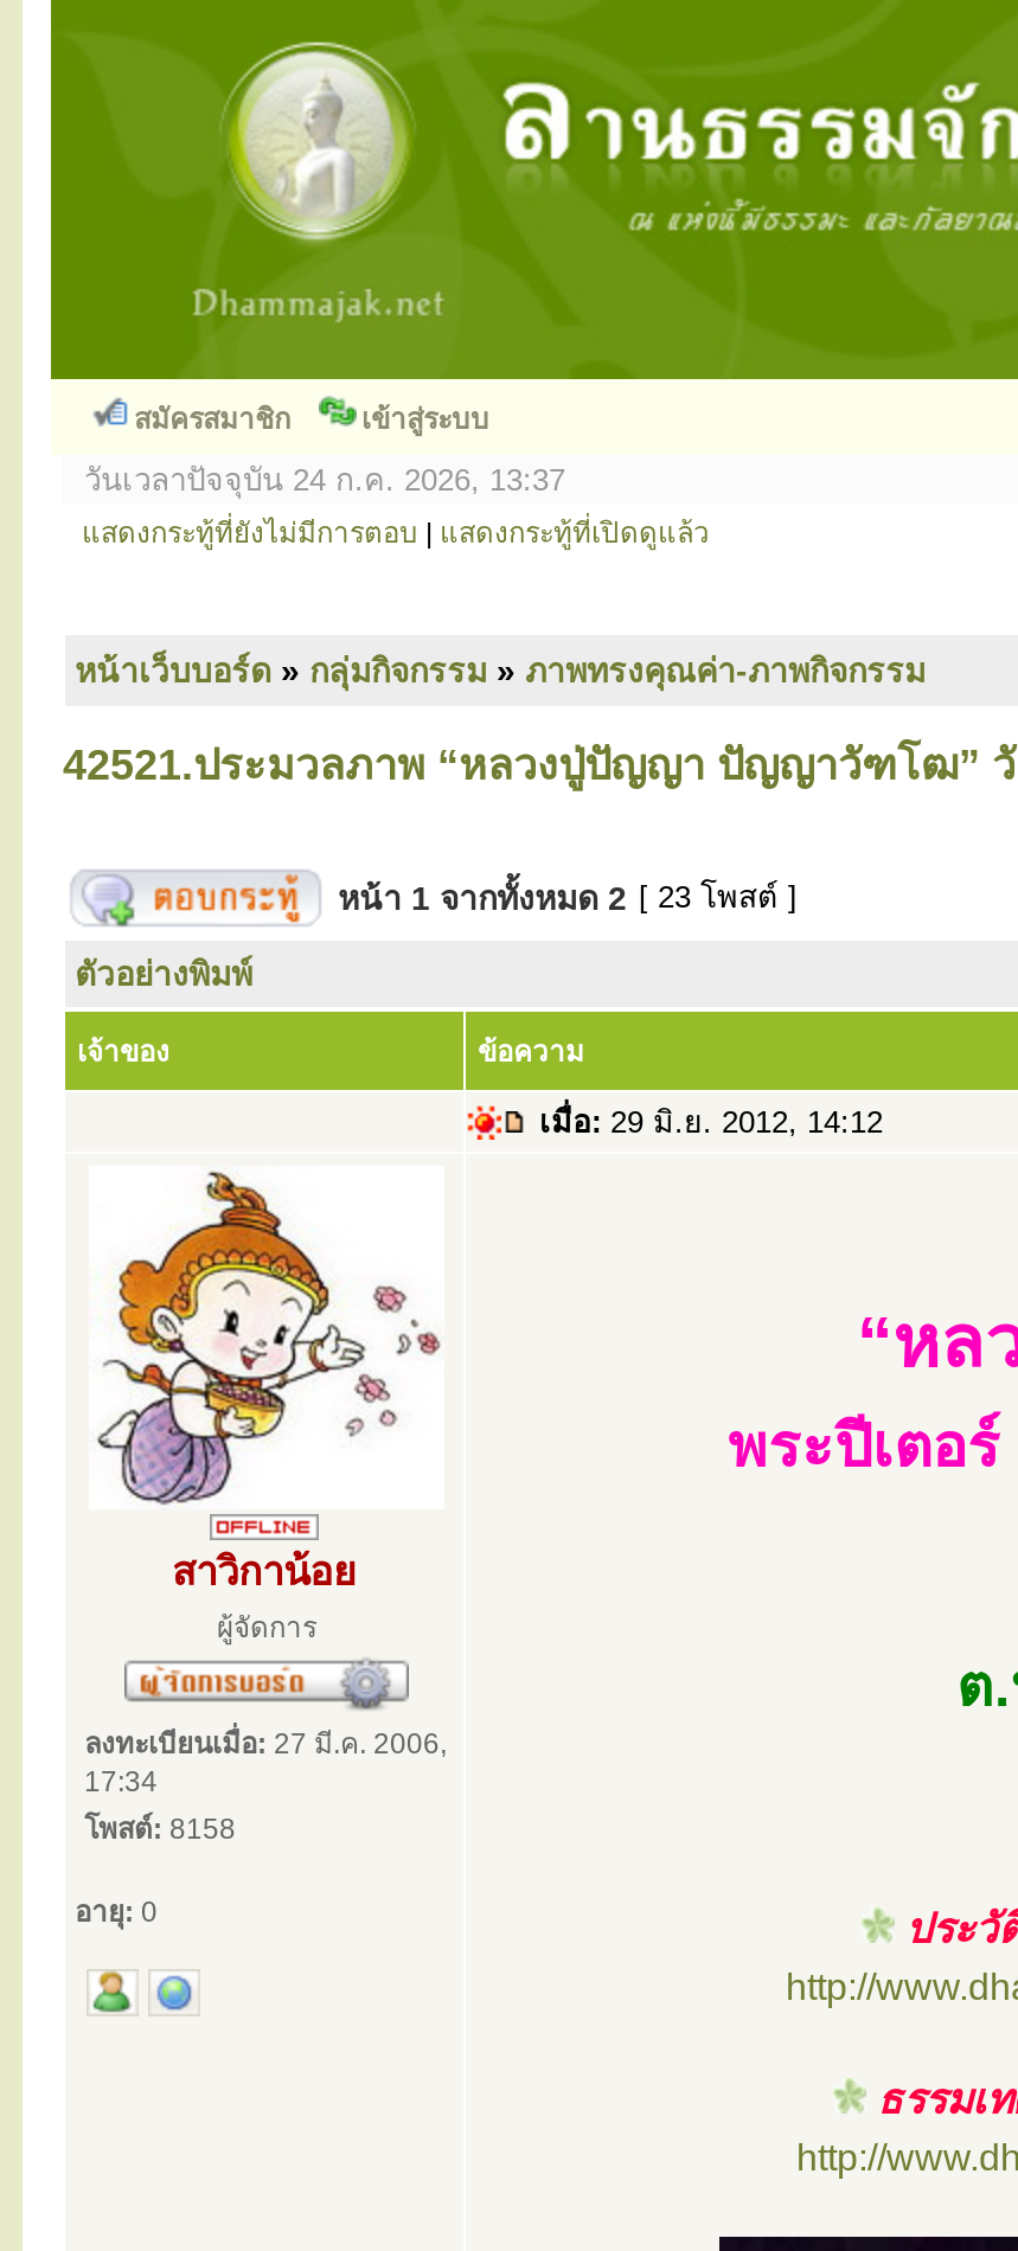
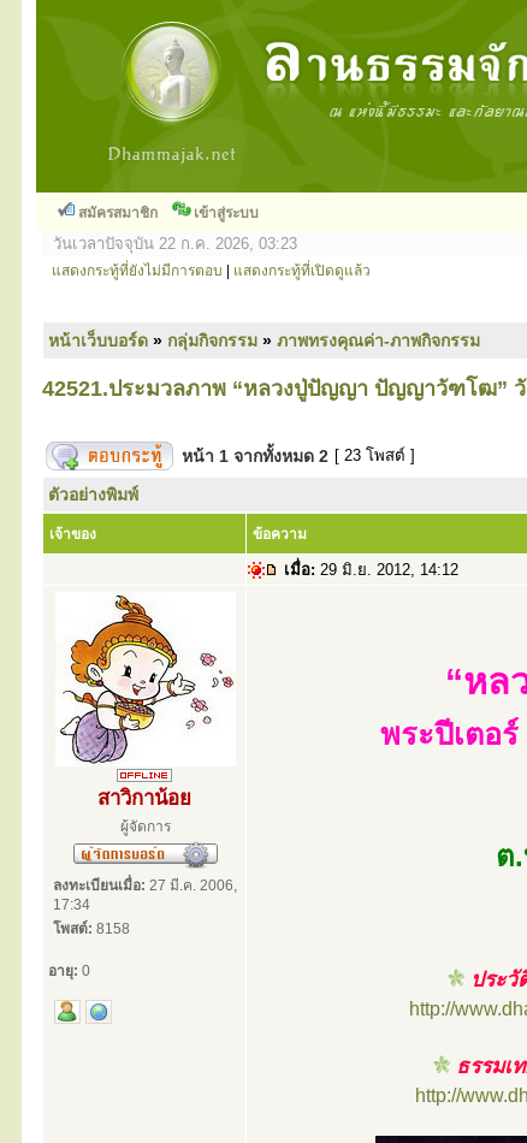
- วันเวลาปัจจุบัน 24 ก.ค. 2026, 13:37
+ วันเวลาปัจจุบัน 22 ก.ค. 2026, 03:23
